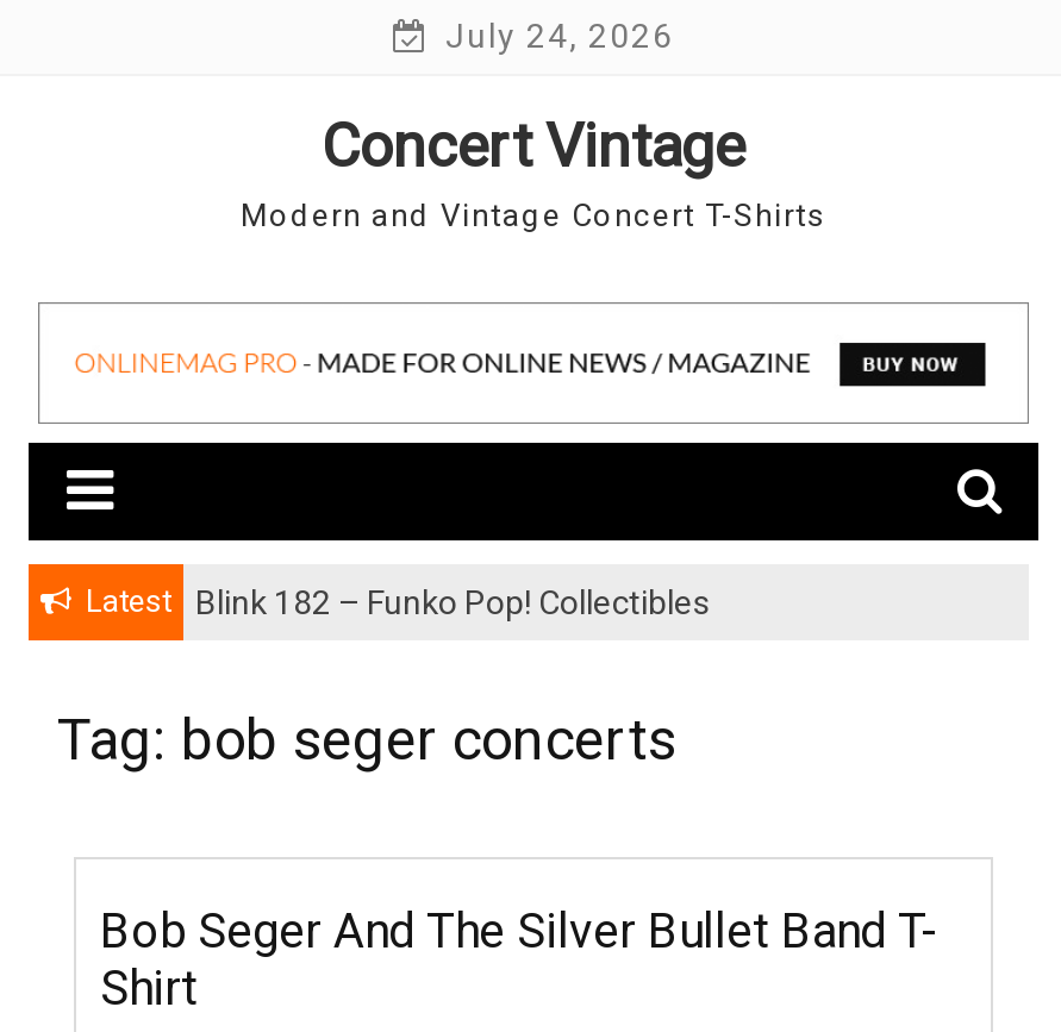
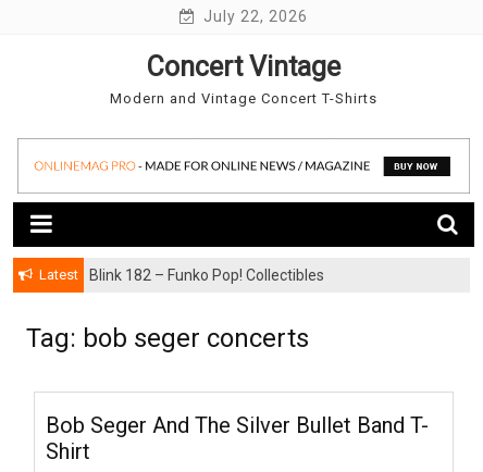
- July 24, 2026
+ July 22, 2026
